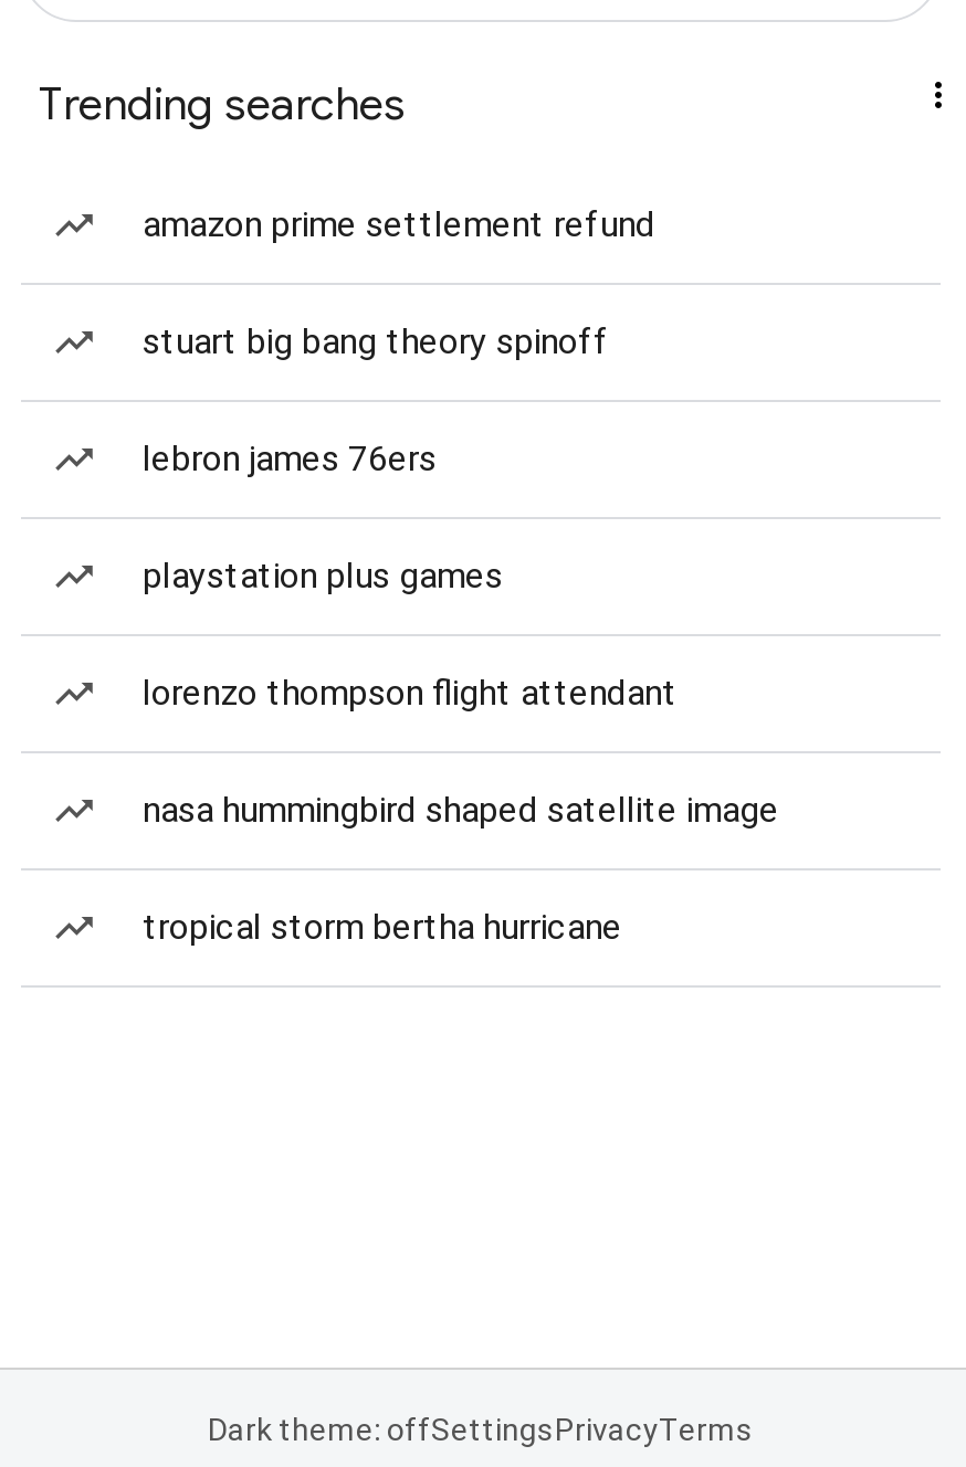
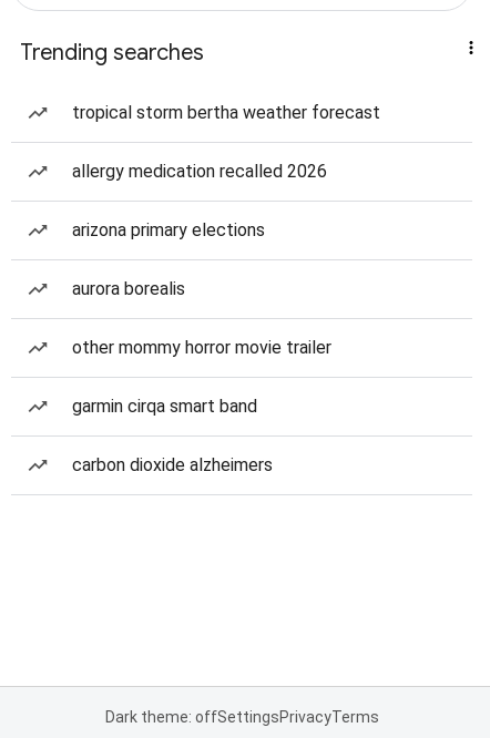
- amazon prime settlement refund
+ tropical storm bertha weather forecast

- stuart big bang theory spinoff
+ allergy medication recalled 2026

- lebron james 76ers
+ arizona primary elections

- playstation plus games
+ aurora borealis

- lorenzo thompson flight attendant
+ other mommy horror movie trailer

- nasa hummingbird shaped satellite image
+ garmin cirqa smart band

- tropical storm bertha hurricane
+ carbon dioxide alzheimers
